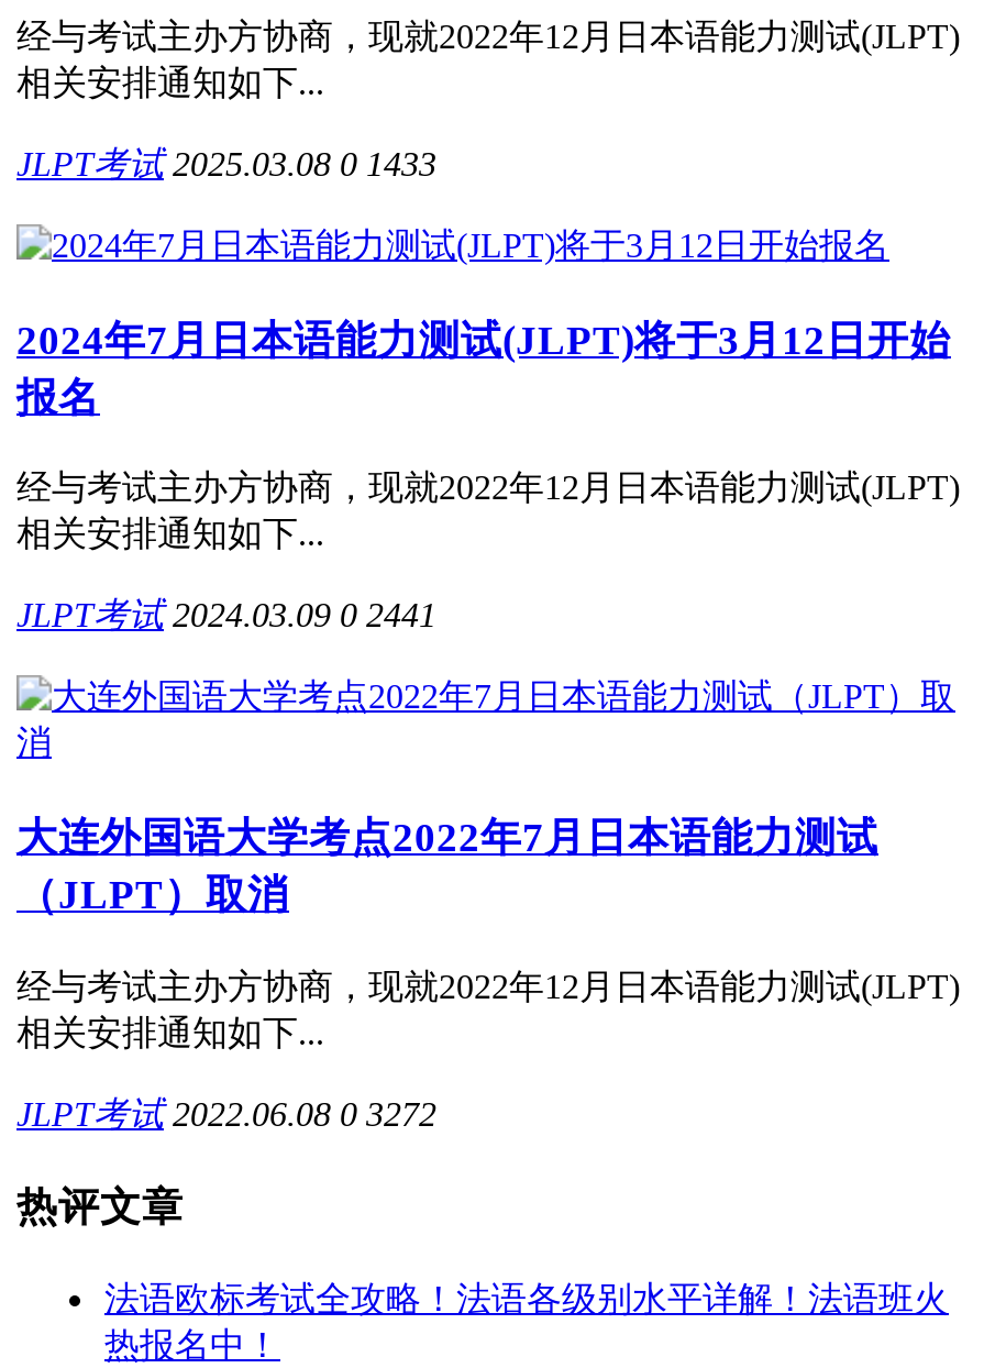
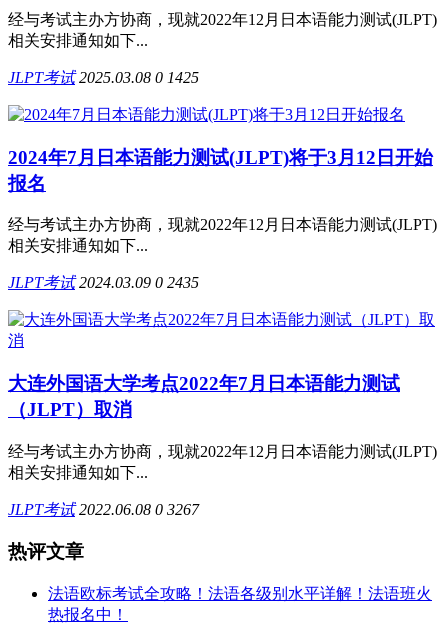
- JLPT考试 2025.03.08 0 1433
+ JLPT考试 2025.03.08 0 1425

- JLPT考试 2024.03.09 0 2441
+ JLPT考试 2024.03.09 0 2435

- JLPT考试 2022.06.08 0 3272
+ JLPT考试 2022.06.08 0 3267
